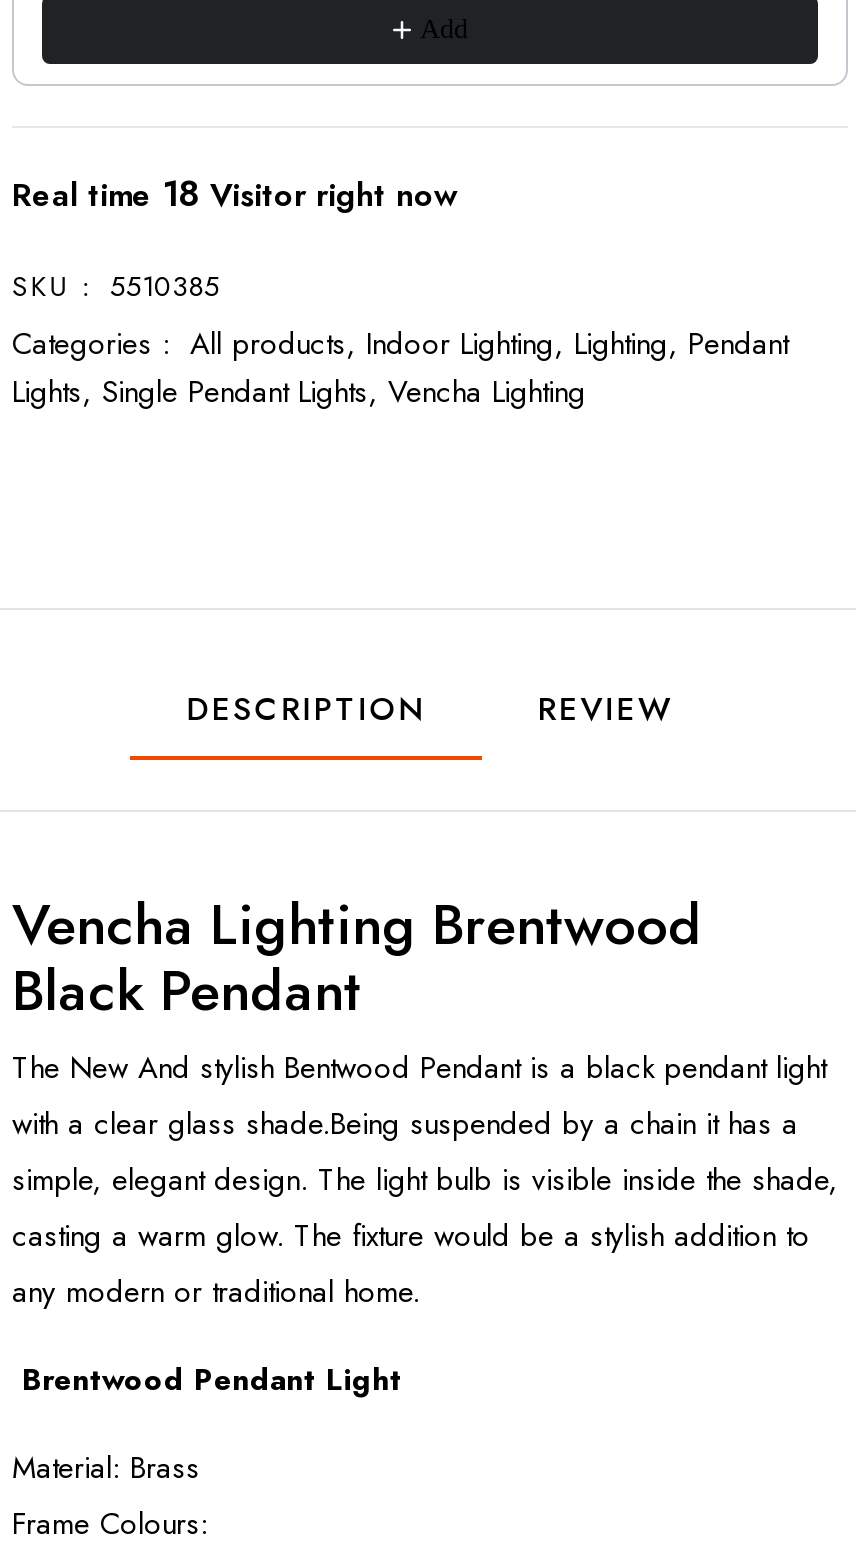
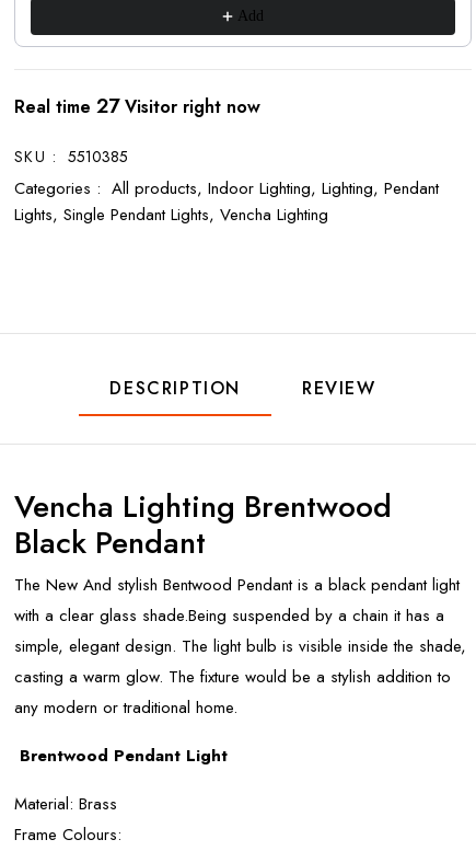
- Real time 18 Visitor right now
+ Real time 27 Visitor right now
